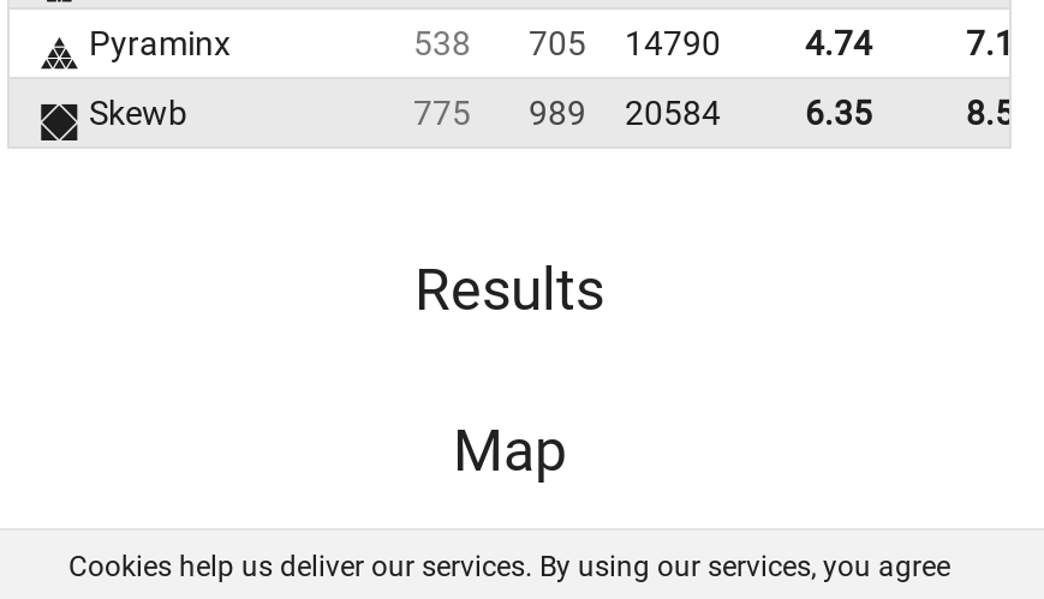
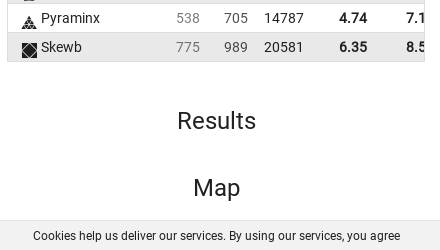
- 538 705 14790
+ 538 705 14787

- 775 989 20584
+ 775 989 20581
